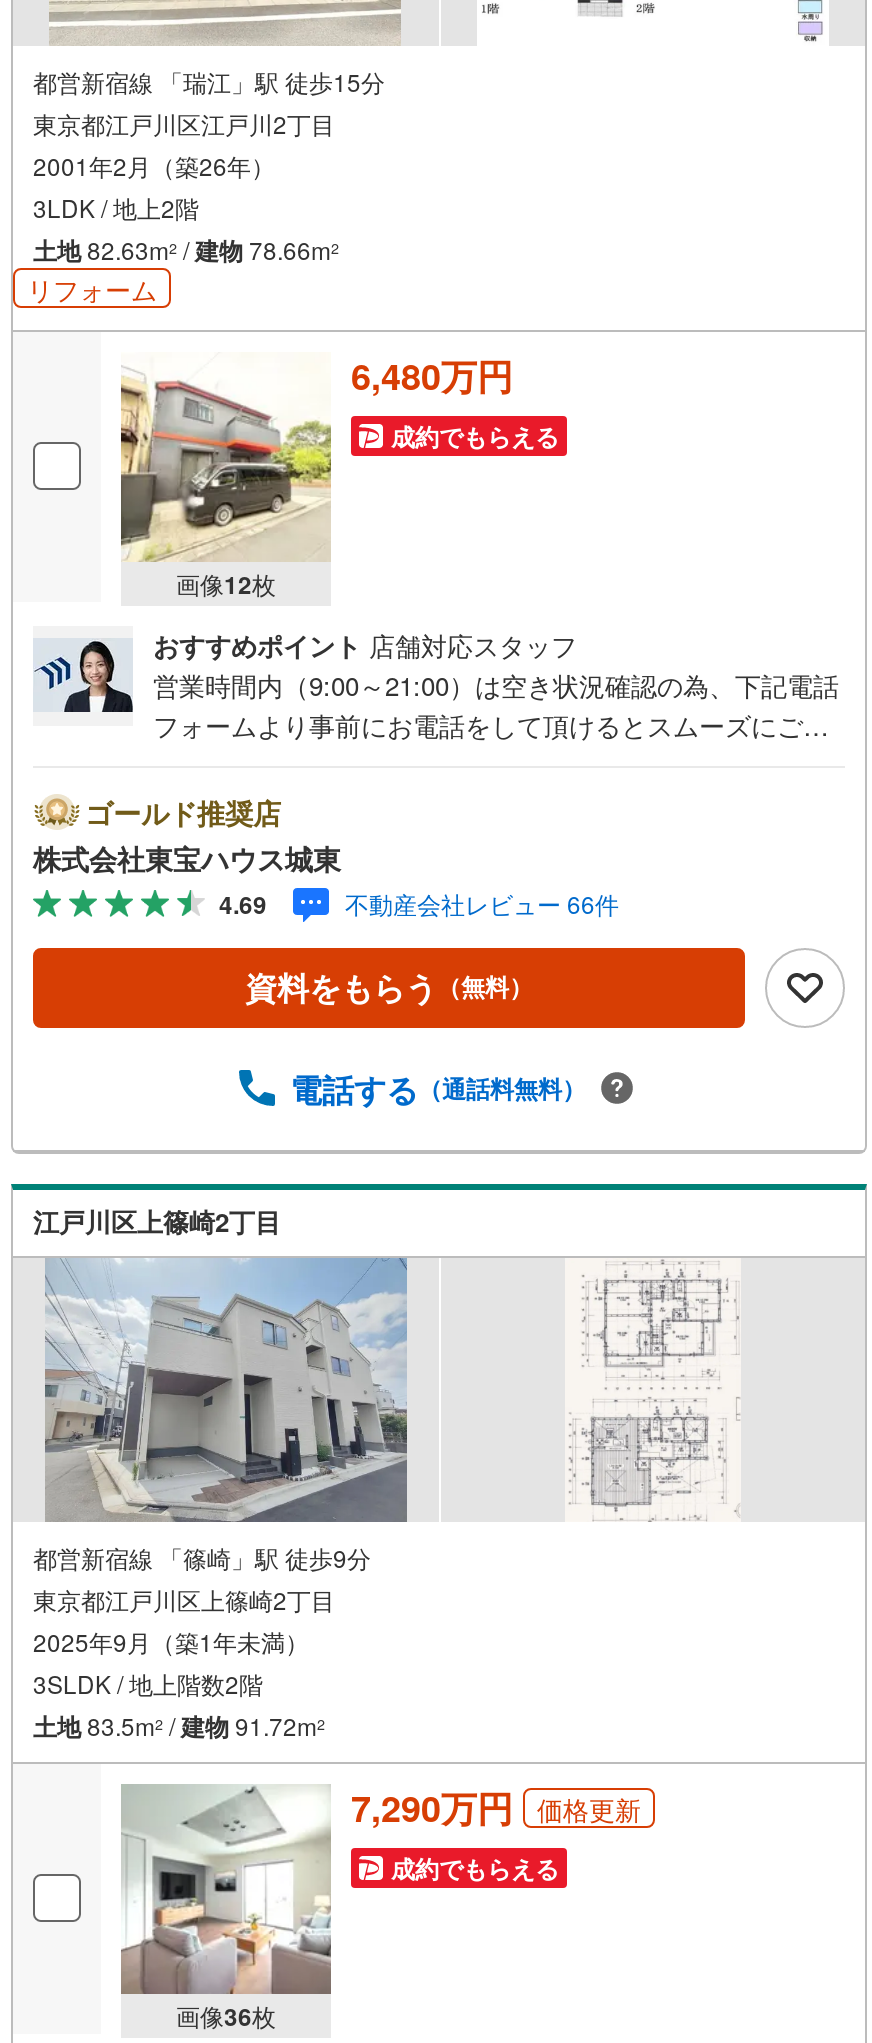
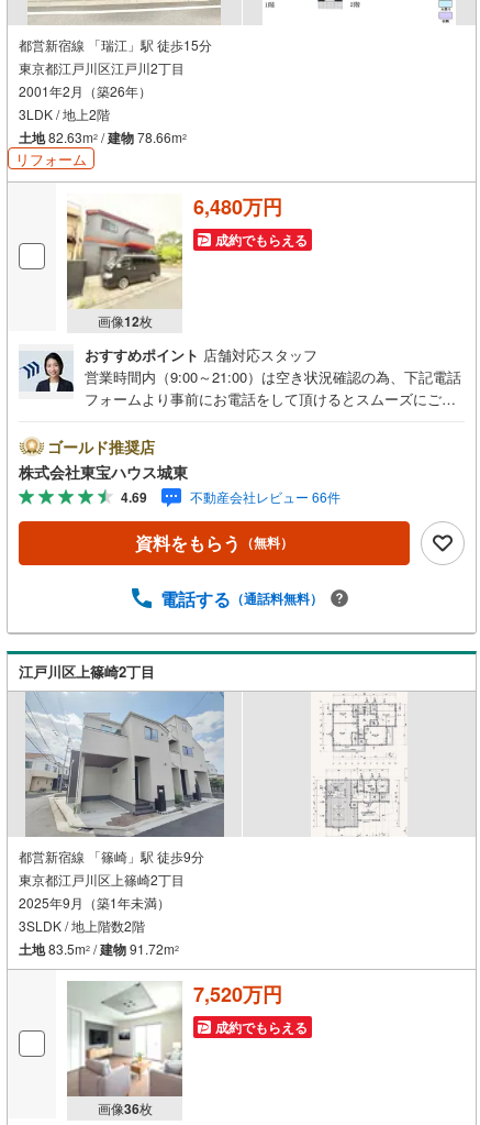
- 7,290万円
- 価格更新
+ 7,520万円
